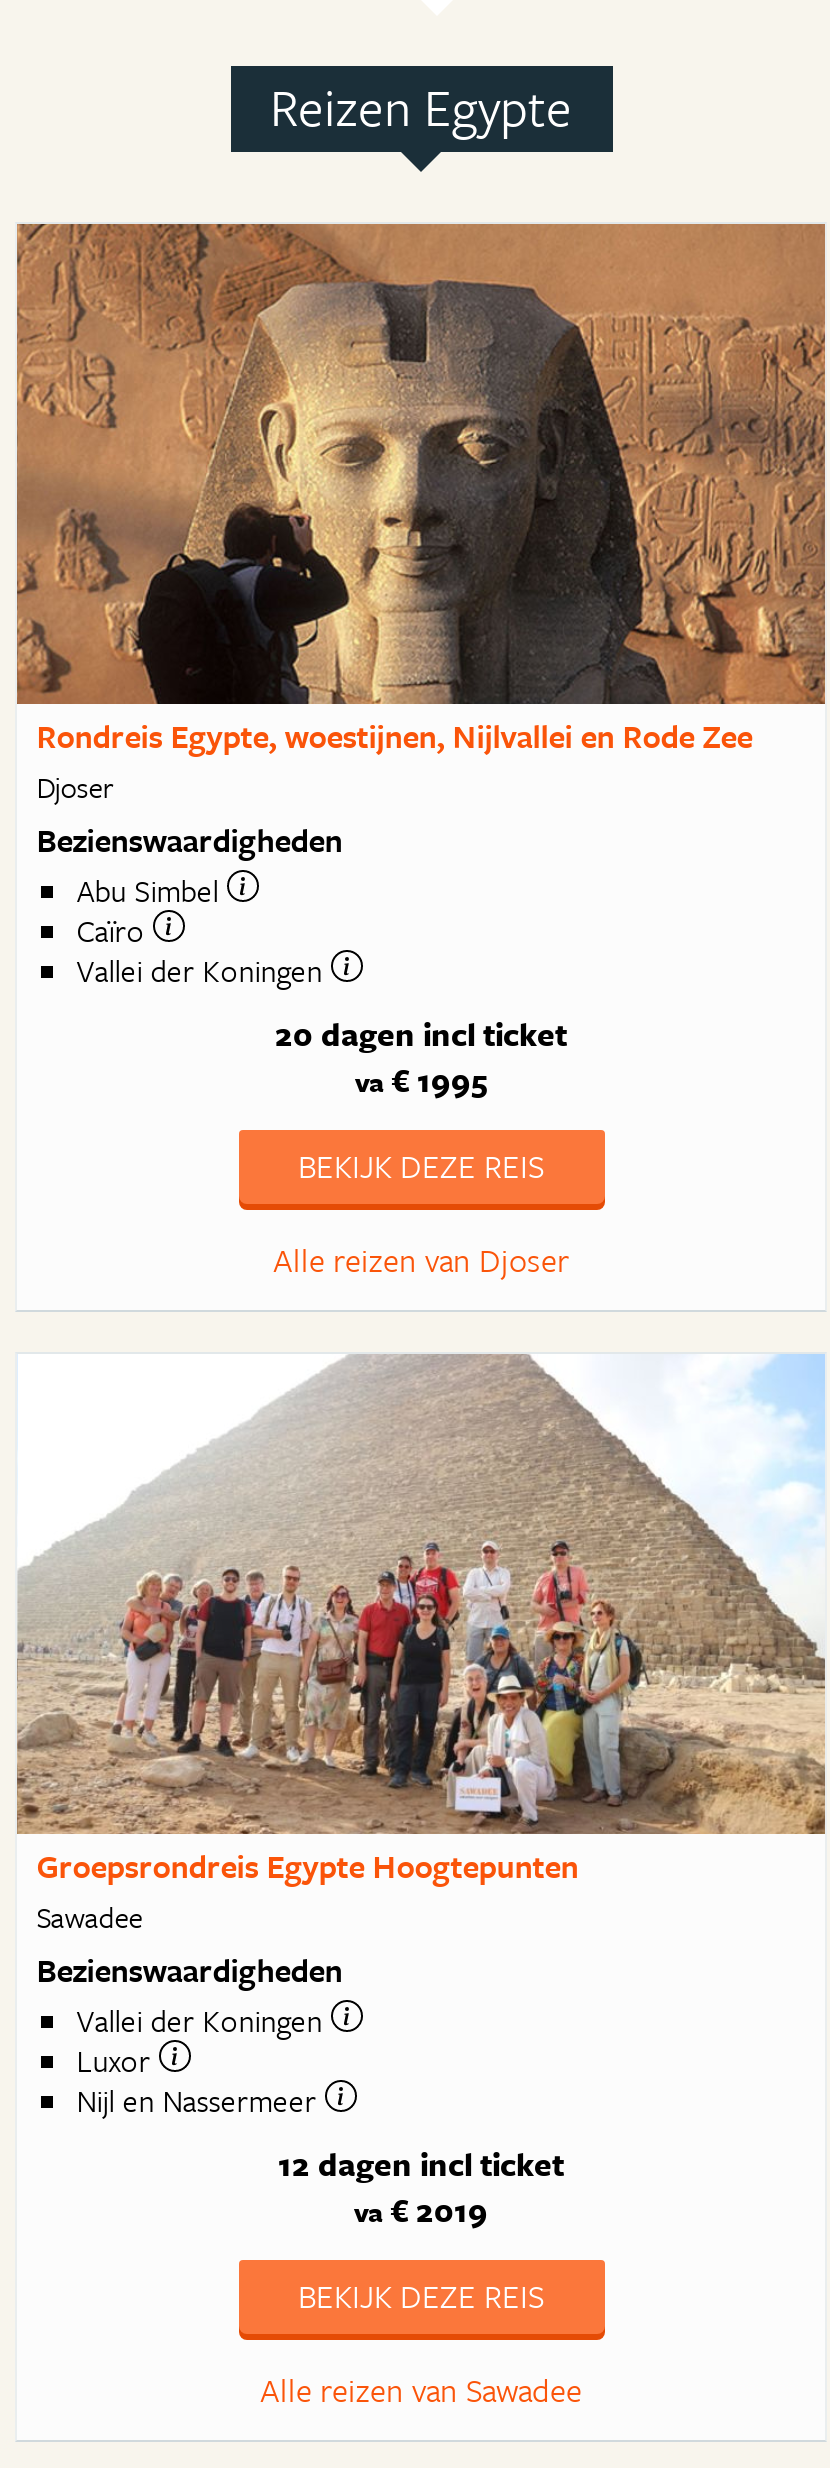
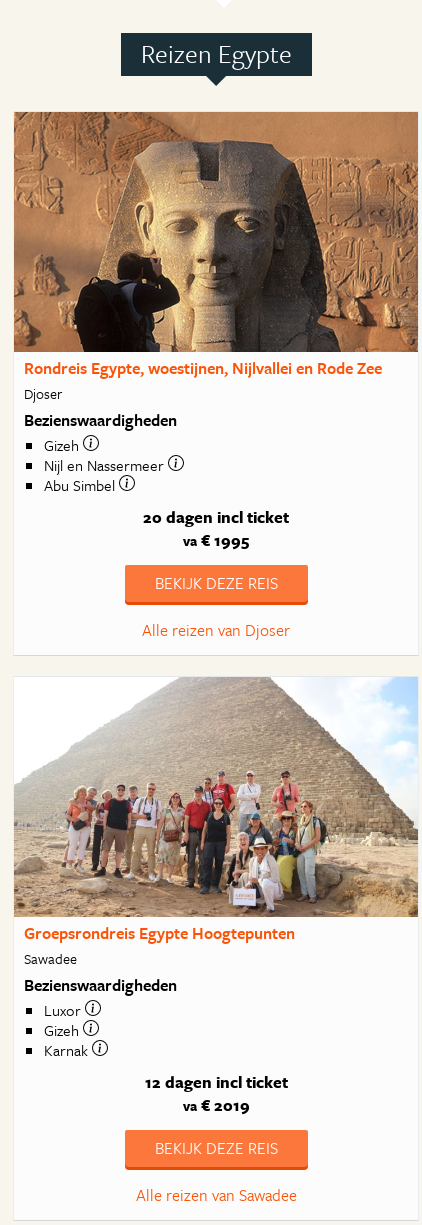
+ Gizeh

moved down: Abu Simbel

- Caïro
- Vallei der Koningen

- Vallei der Koningen

moved up: Luxor

moved up: Nijl en Nassermeer

+ Gizeh
+ Karnak
